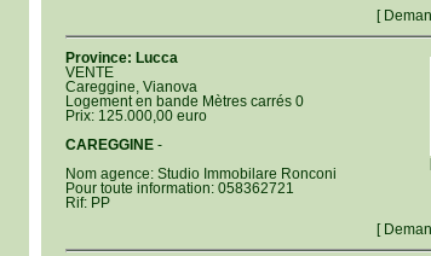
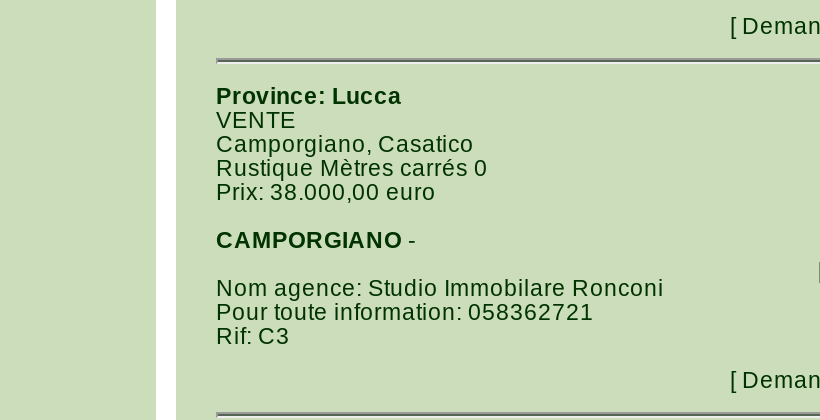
- Careggine, Vianova
- Logement en bande Mètres carrés 0
- Prix: 125.000,00 euro
+ Camporgiano, Casatico
+ Rustique Mètres carrés 0
+ Prix: 38.000,00 euro

- CAREGGINE -
+ CAMPORGIANO -

- Rif: PP
+ Rif: C3
